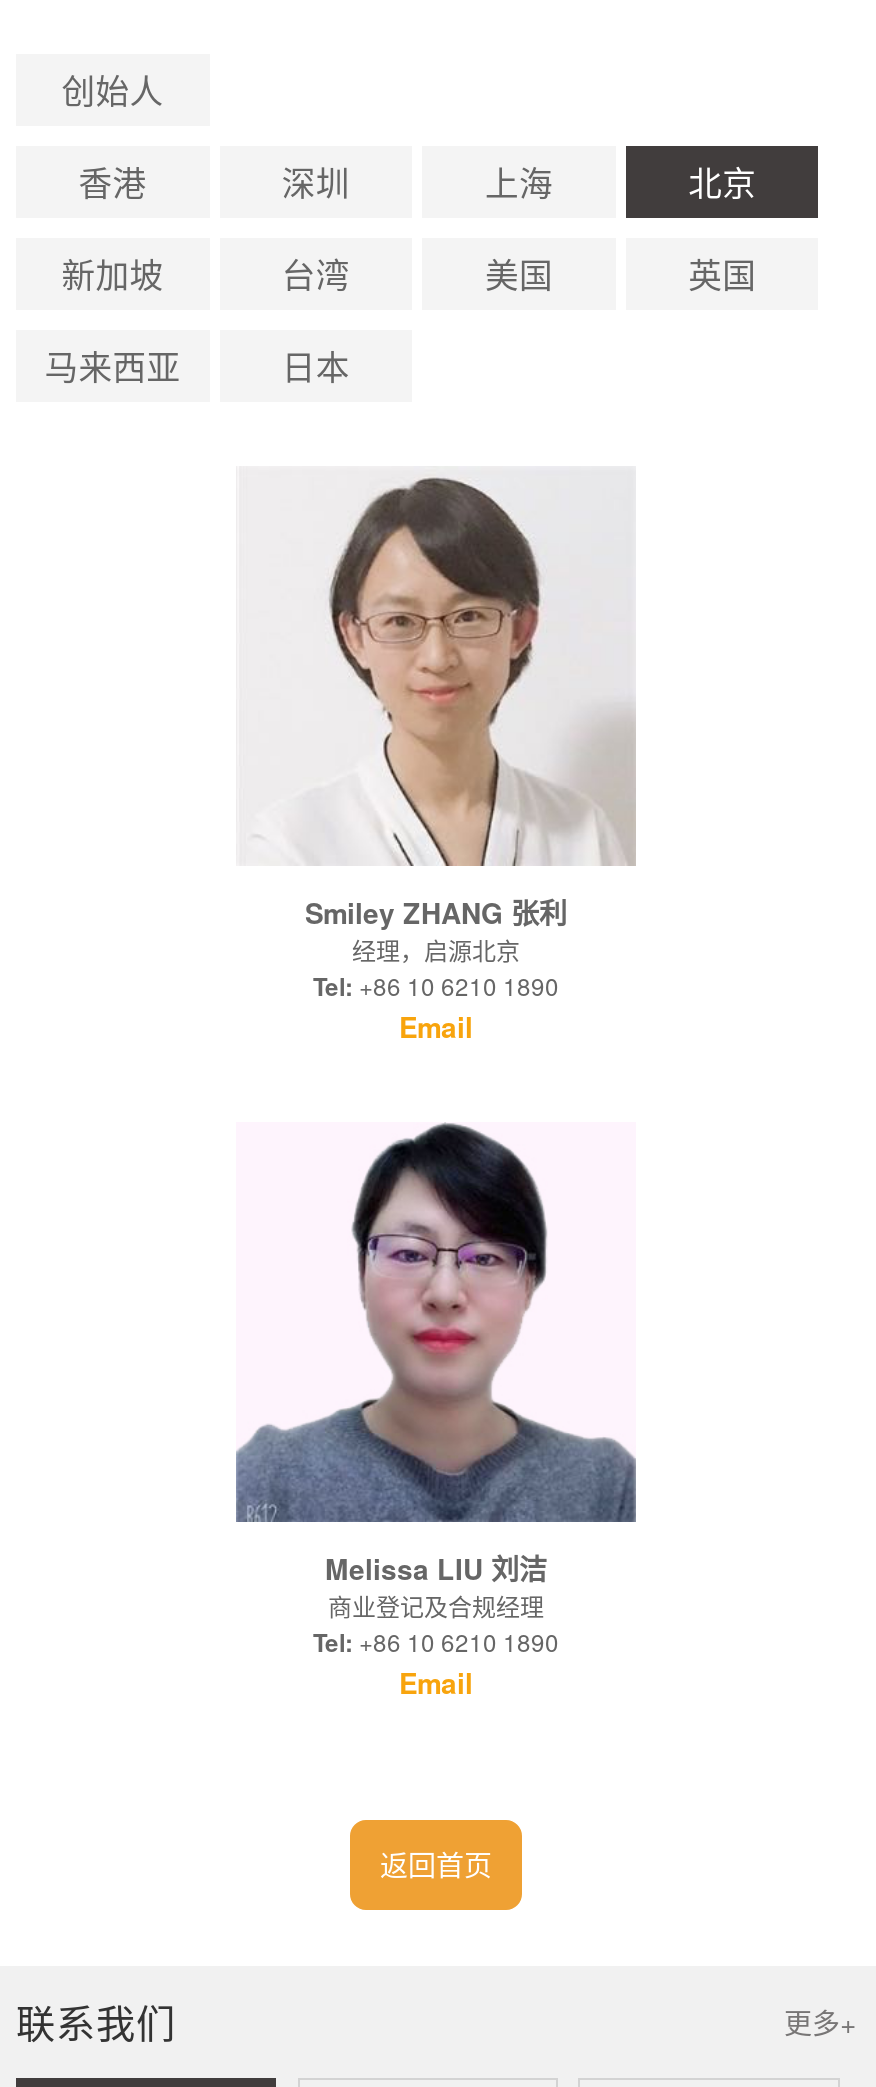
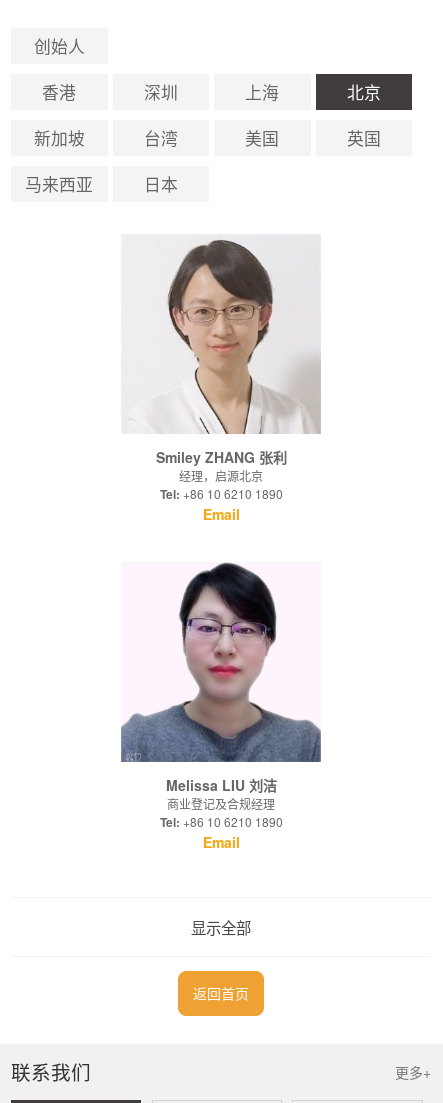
+ 显示全部
